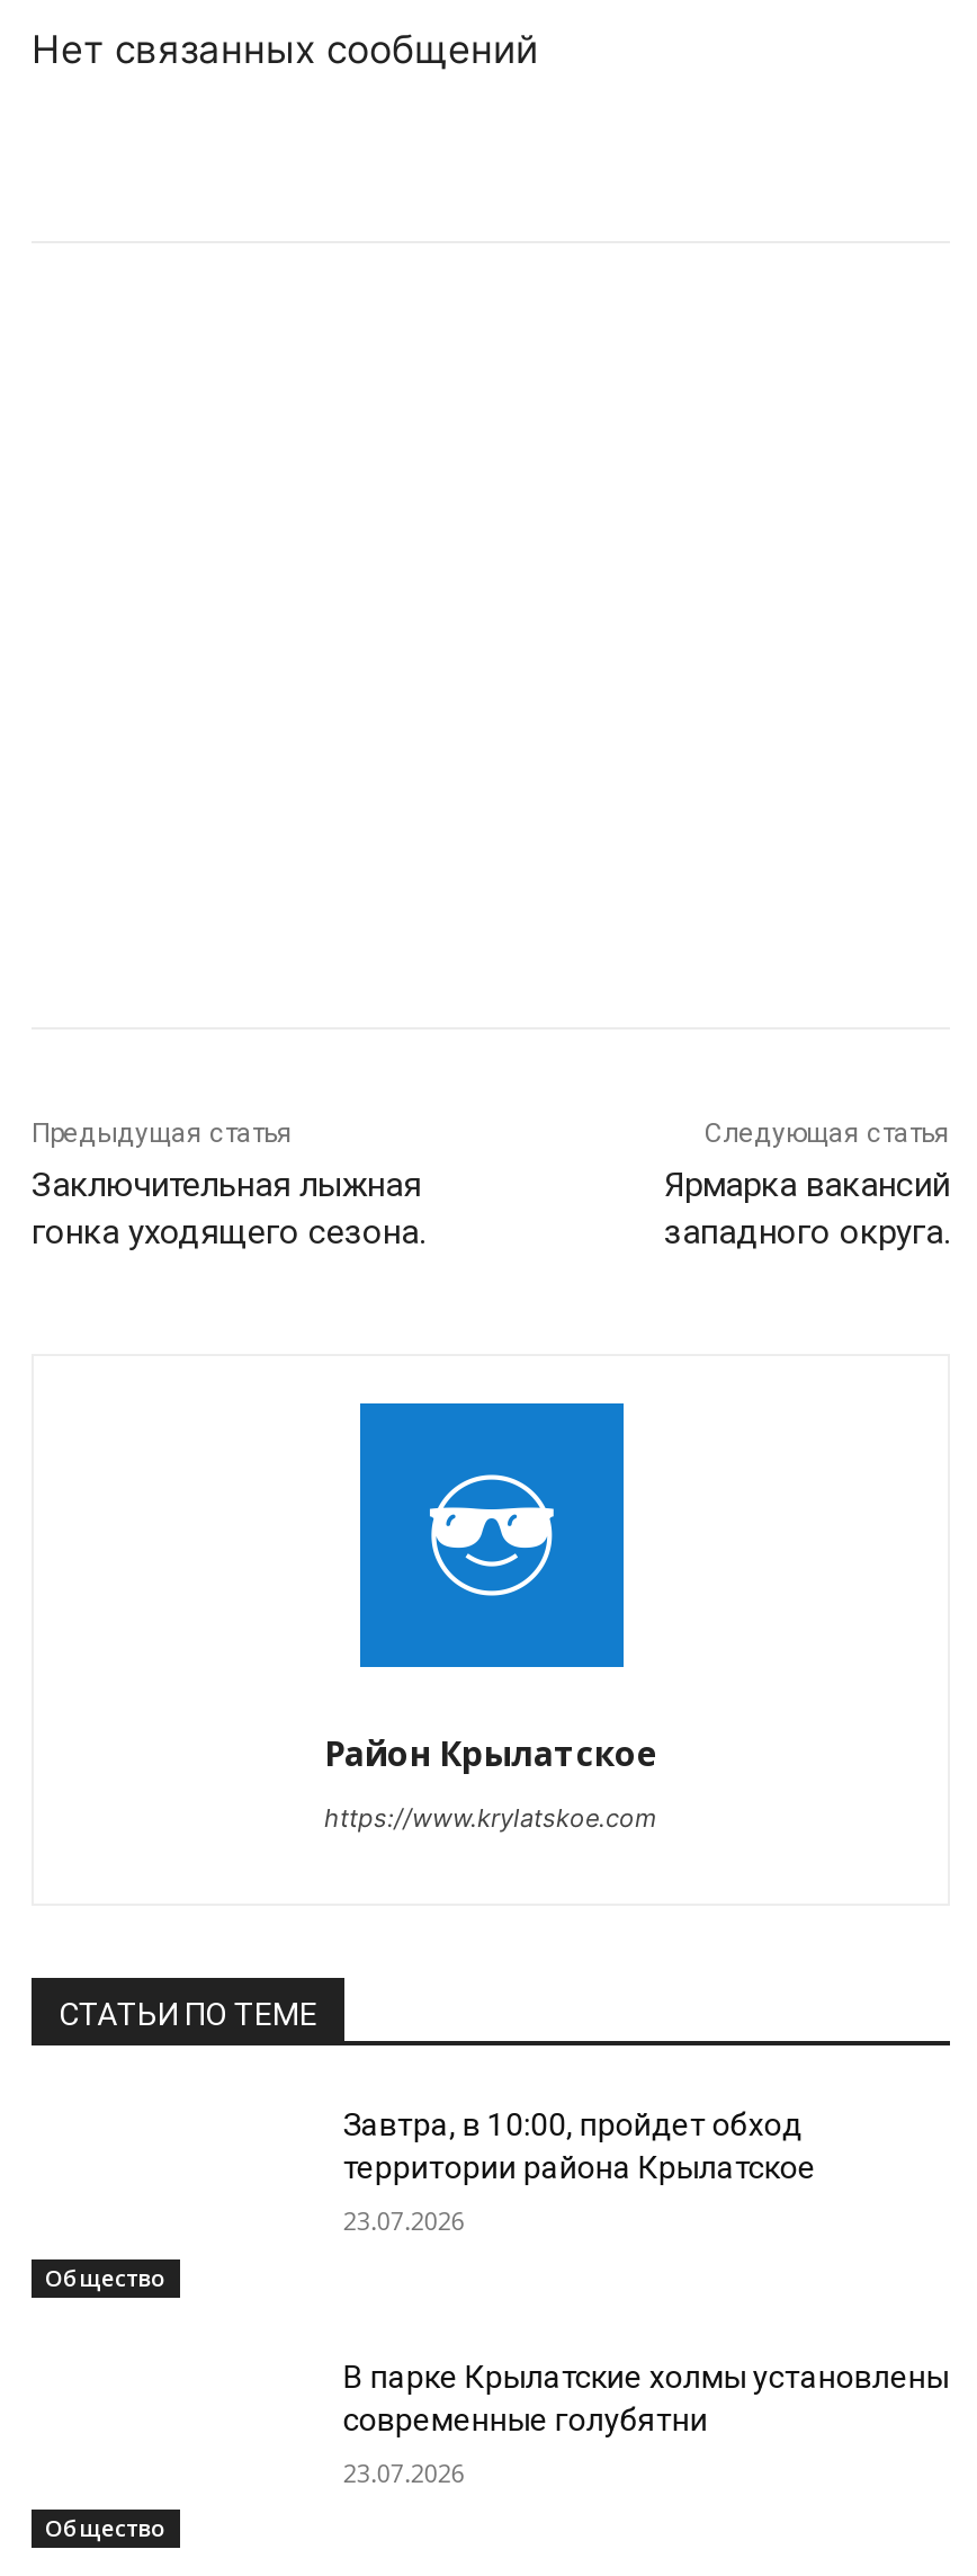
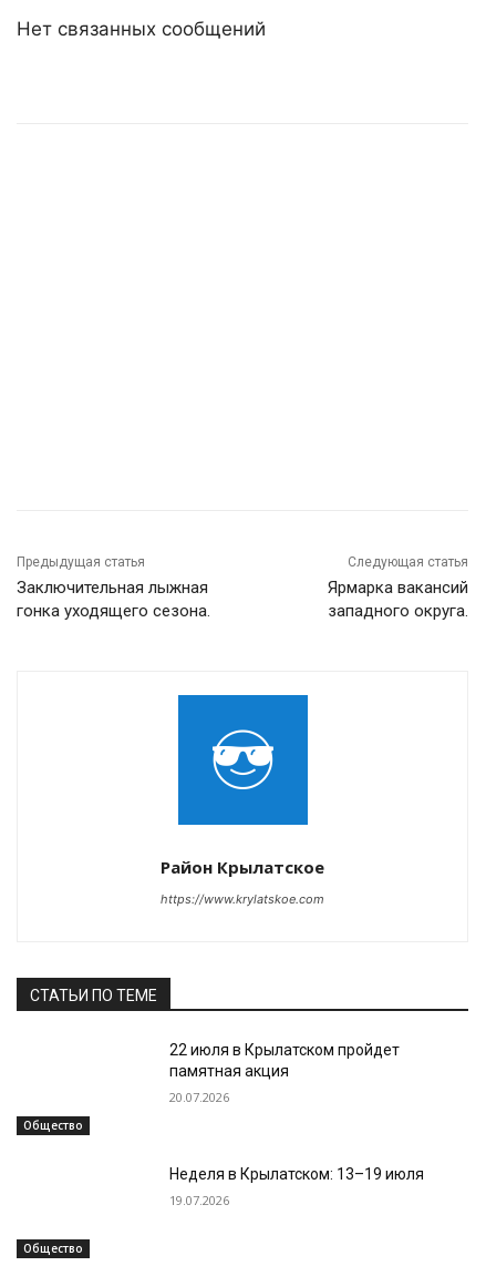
- Завтра, в 10:00, пройдет обход
- территории района Крылатское
+ 22 июля в Крылатском пройдет
+ памятная акция

- 23.07.2026
+ 20.07.2026

- В парке Крылатские холмы установлены
- современные голубятни
+ Неделя в Крылатском: 13–19 июля

- 23.07.2026
+ 19.07.2026
